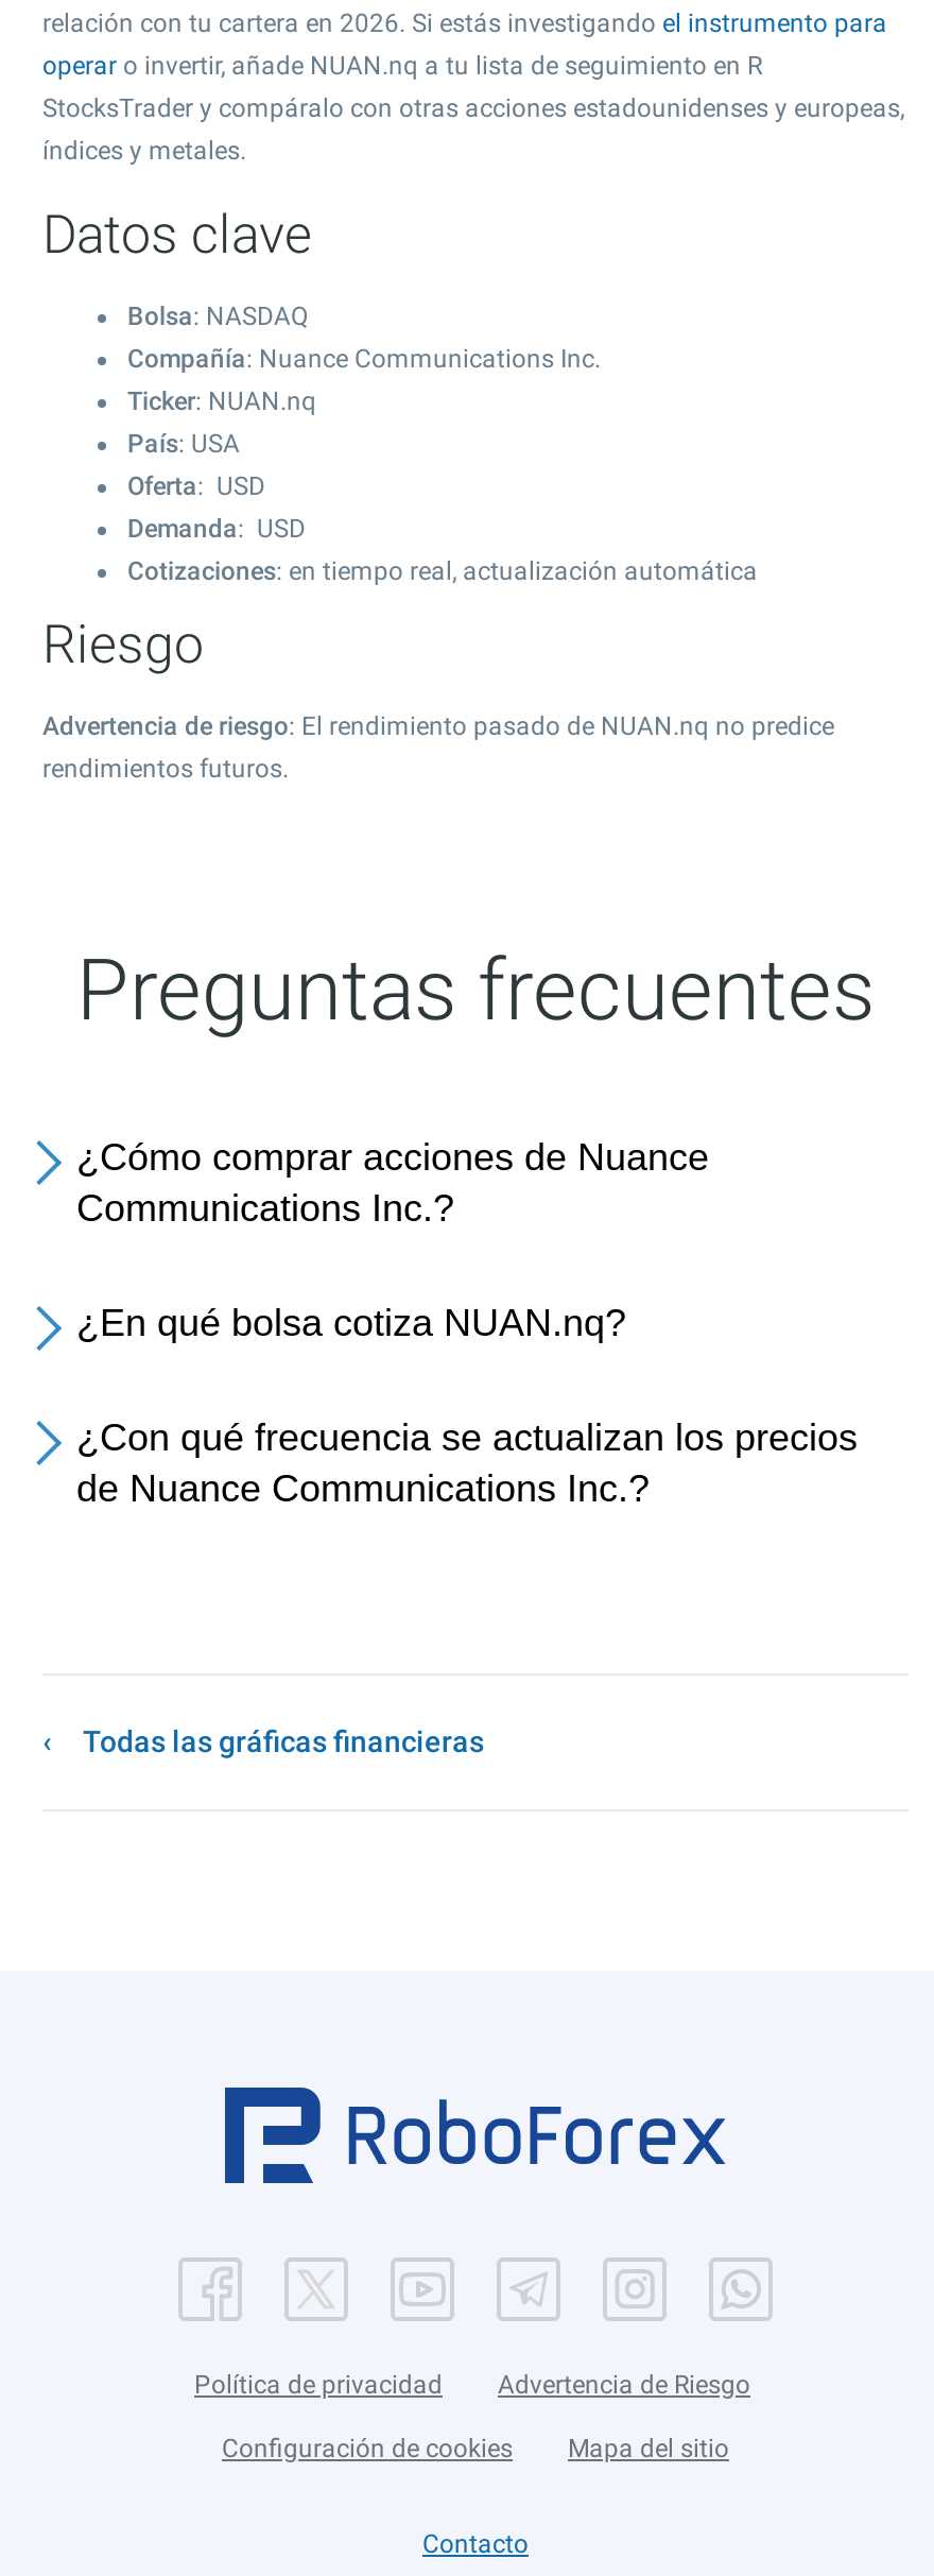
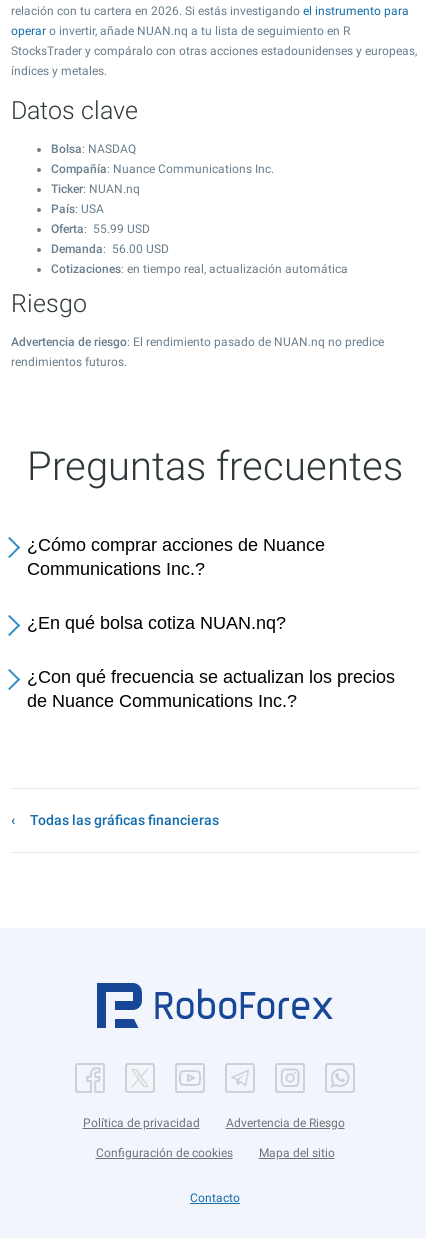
- Oferta: USD
- Demanda: USD
+ Oferta: 55.99 USD
+ Demanda: 56.00 USD
